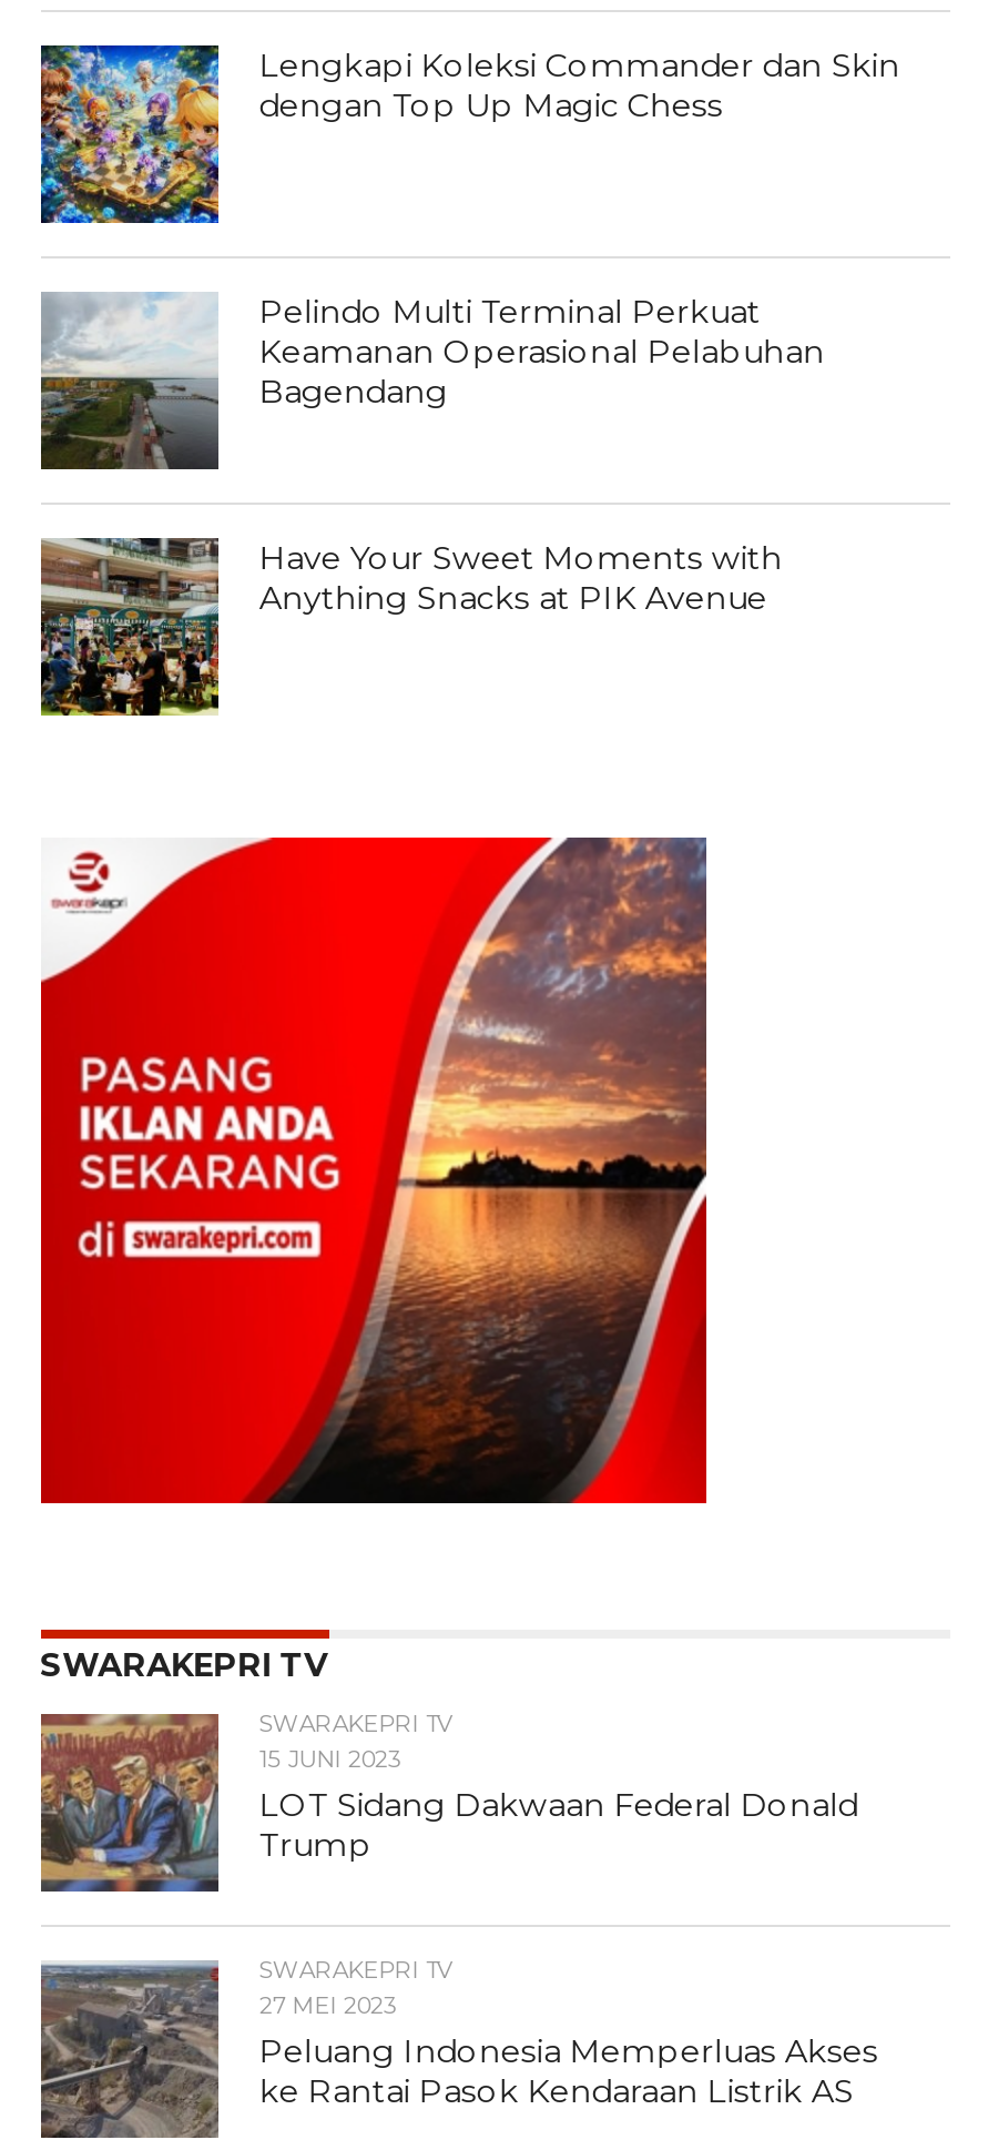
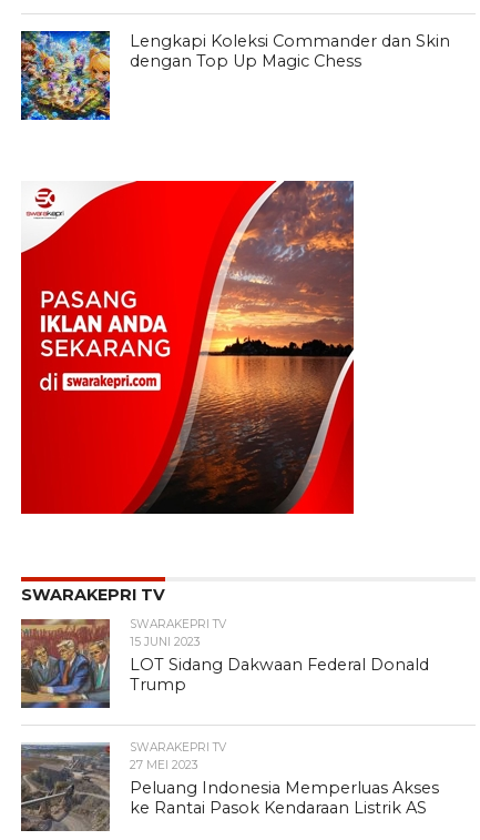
- [image]
- Pelindo Multi Terminal Perkuat
- Keamanan Operasional Pelabuhan
- Bagendang

- [image]
- Have Your Sweet Moments with
- Anything Snacks at PIK Avenue
